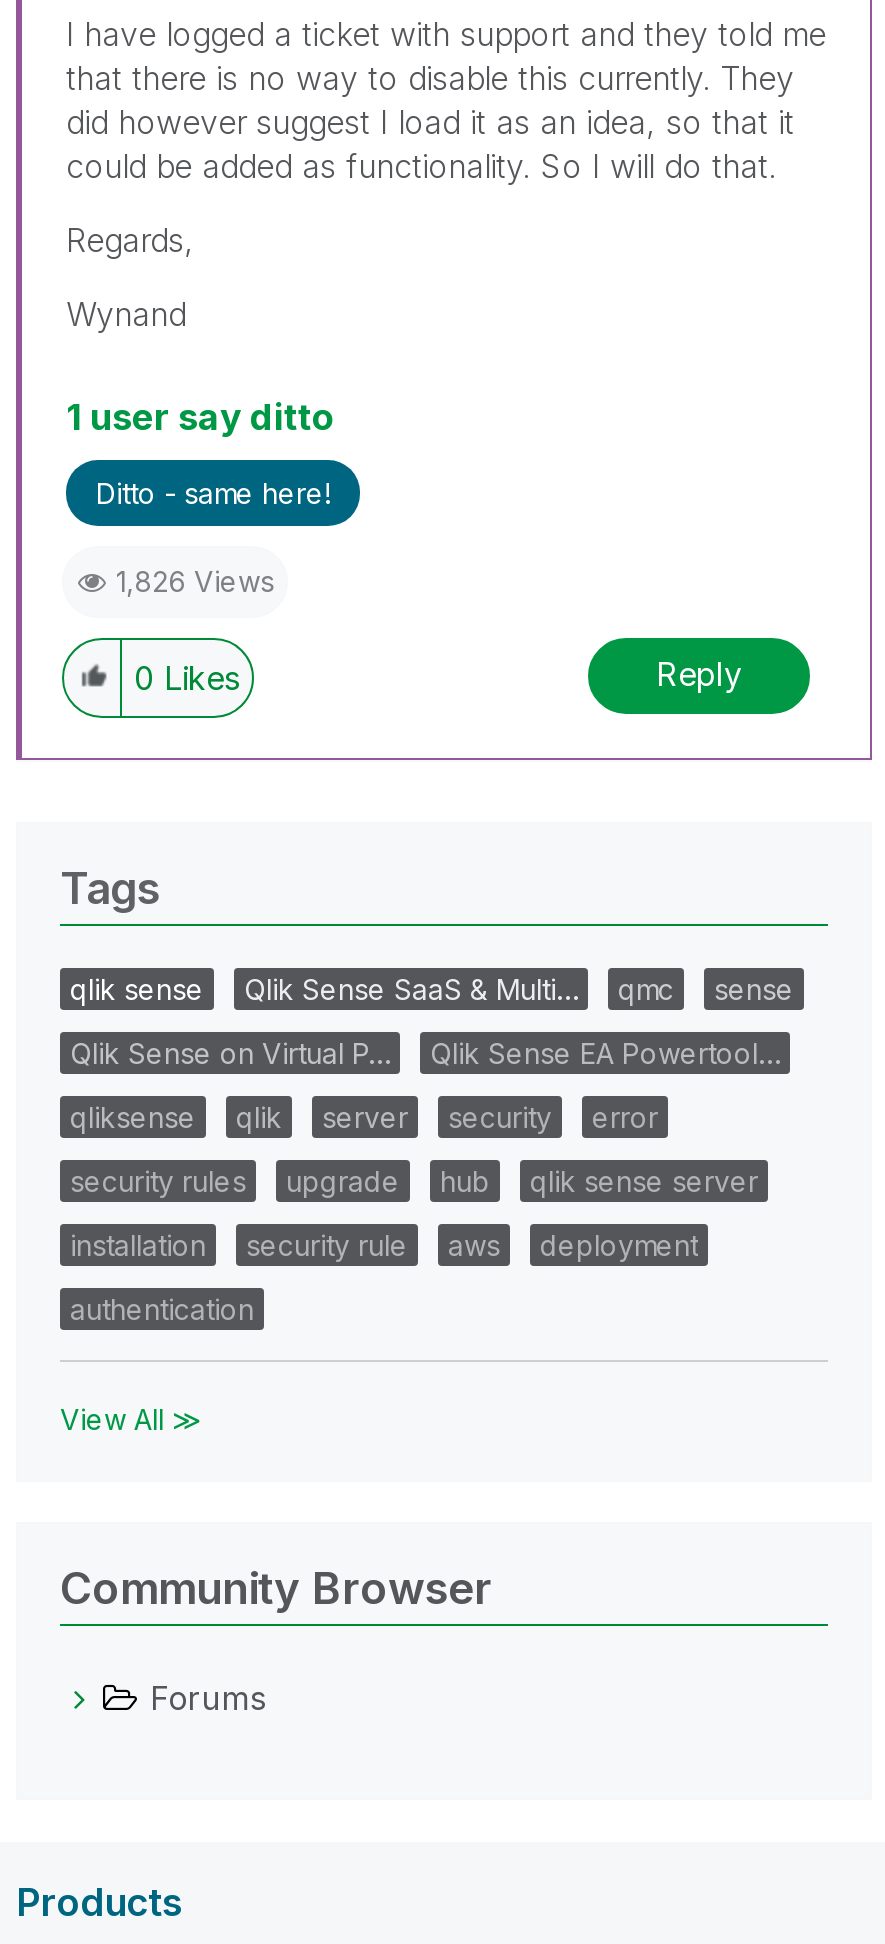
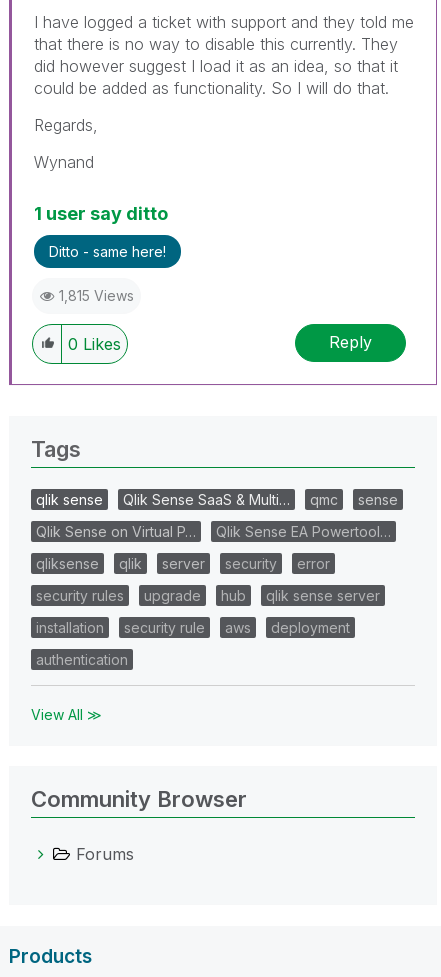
- 1,826 Views
+ 1,815 Views
